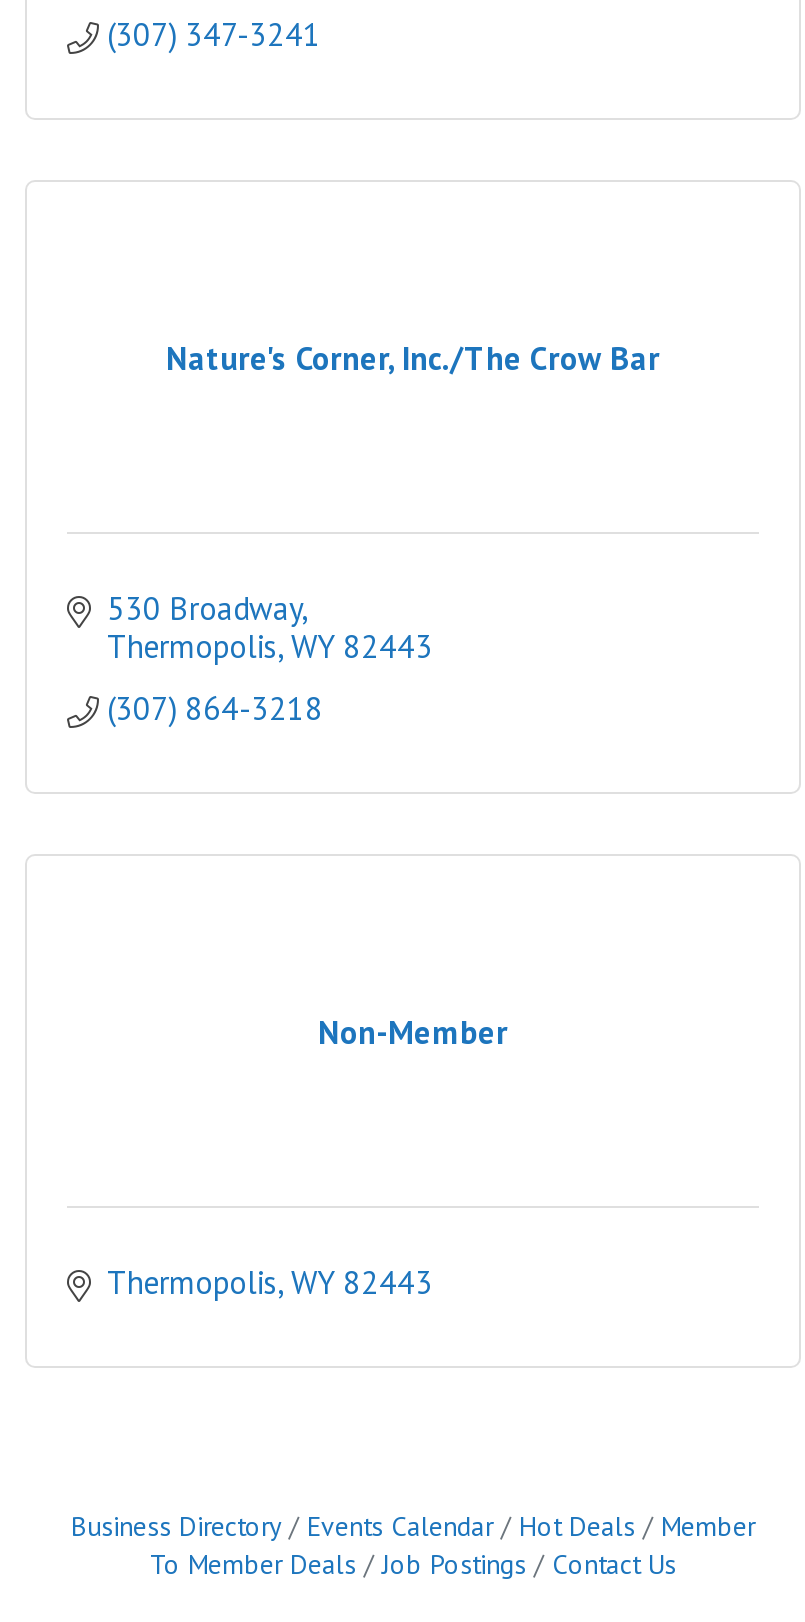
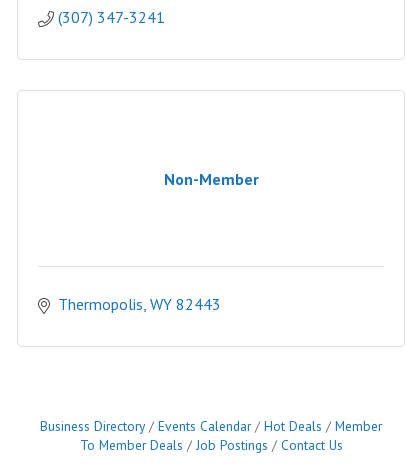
- Nature's Corner, Inc./The Crow Bar

- 530 Broadway
- Thermopolis WY 82443
- (307) 864-3218
